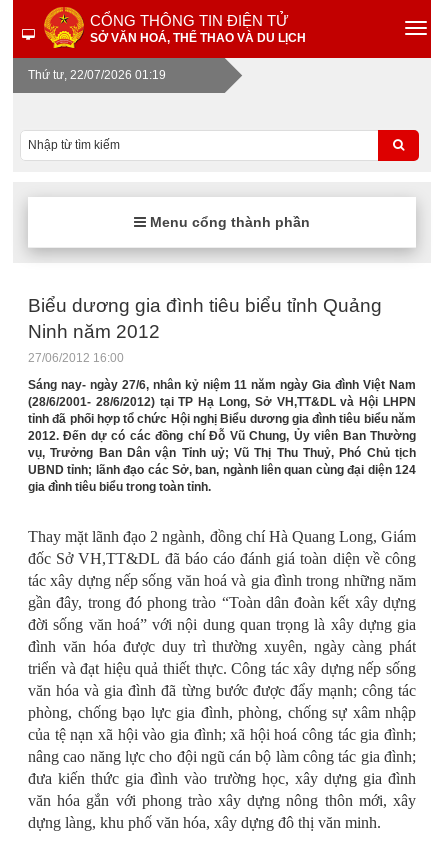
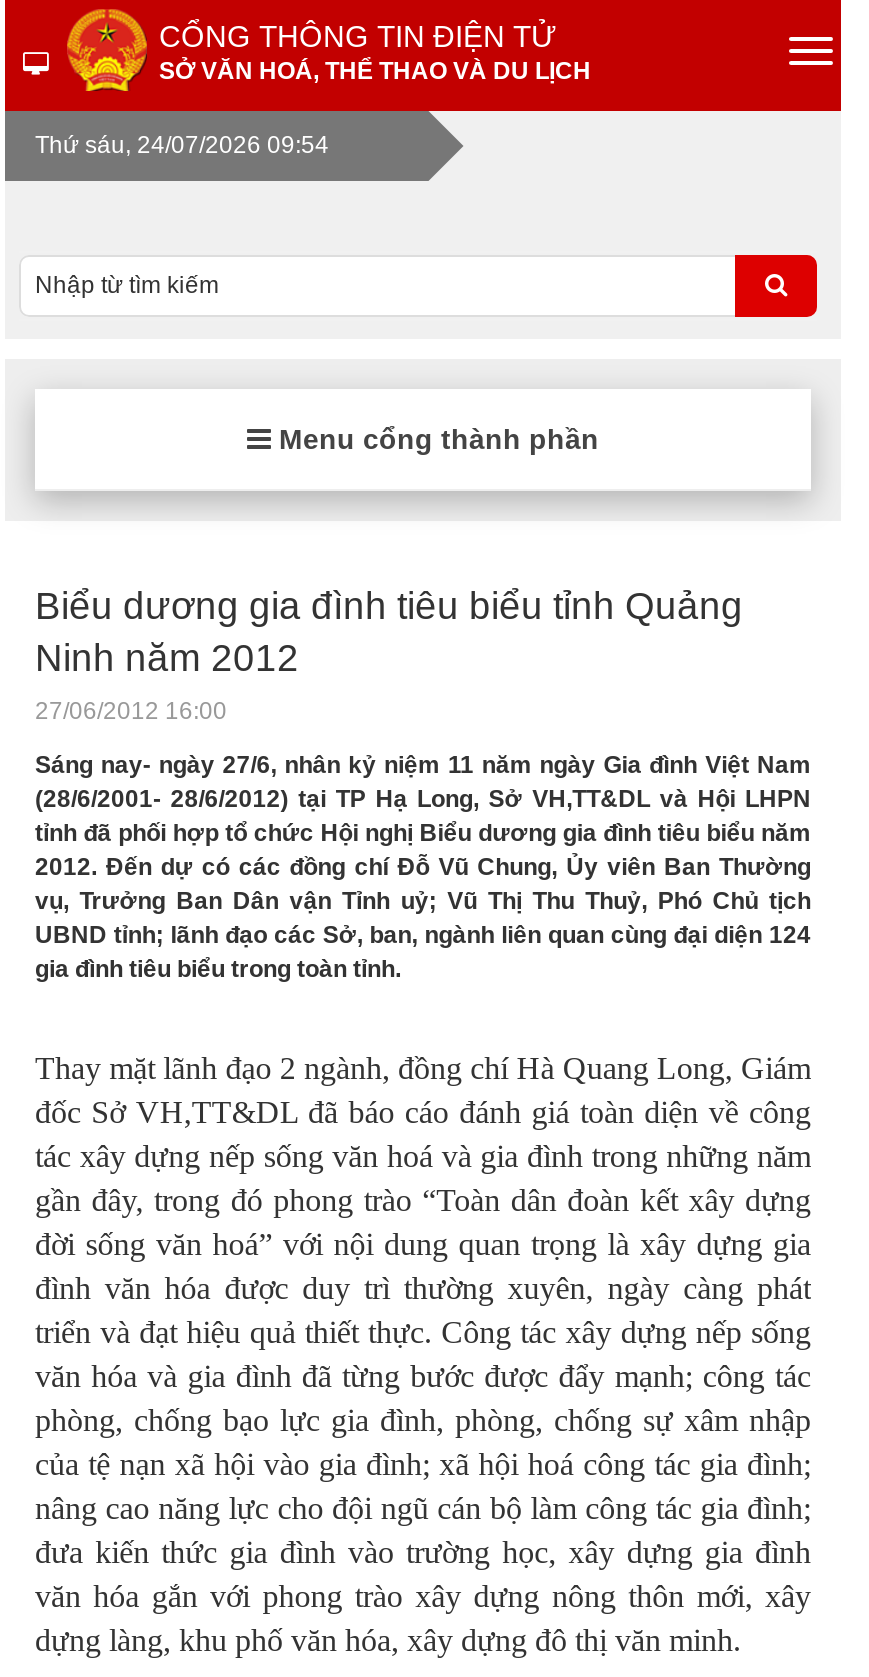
- Thứ tư, 22/07/2026 01:19
+ Thứ sáu, 24/07/2026 09:54
